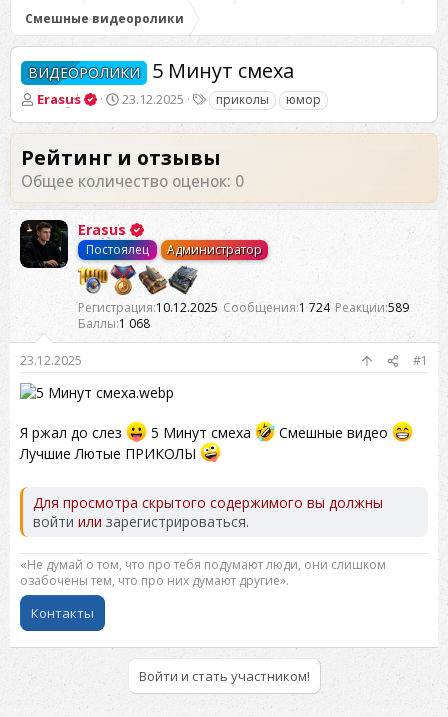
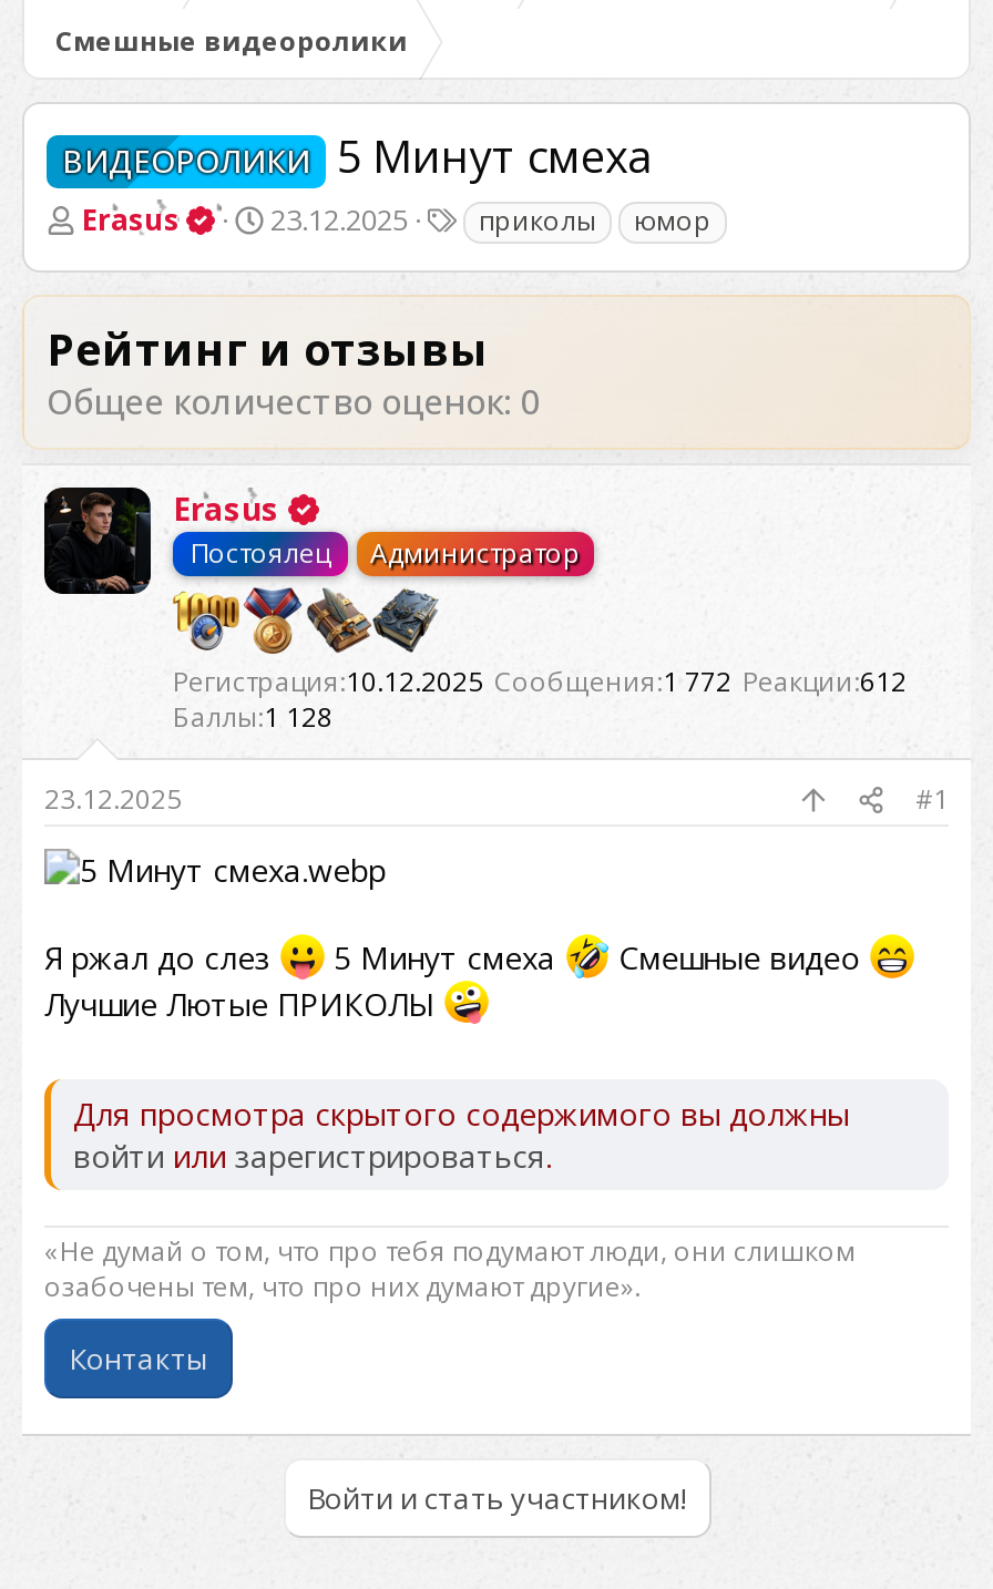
- Регистрация 10.12.2025 Сообщения 1 724 Реакции 589
+ Регистрация 10.12.2025 Сообщения 1 772 Реакции 612

- Баллы 1 068
+ Баллы 1 128
